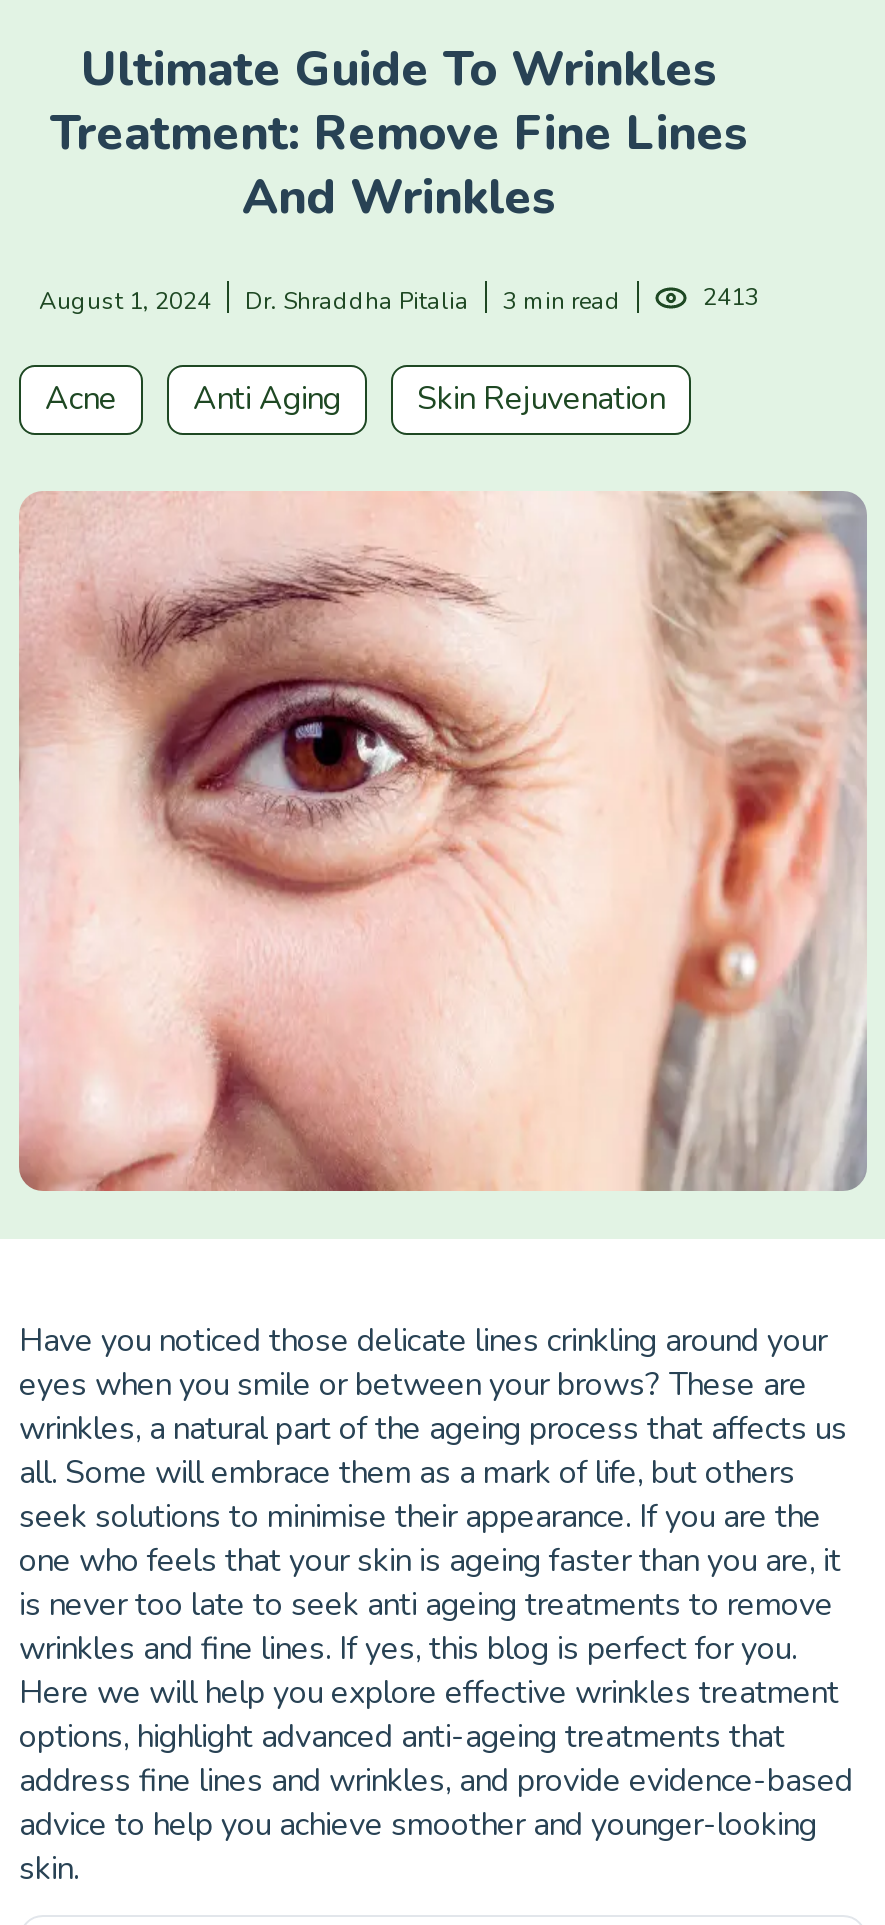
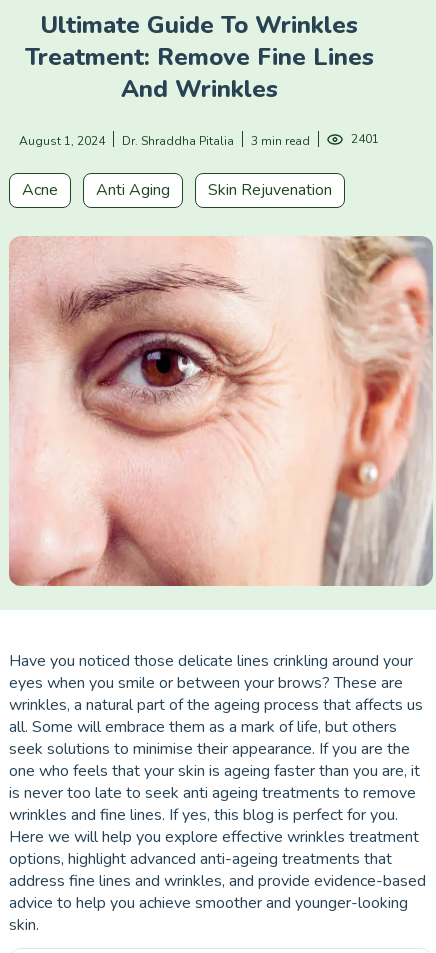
- 2413
+ 2401
